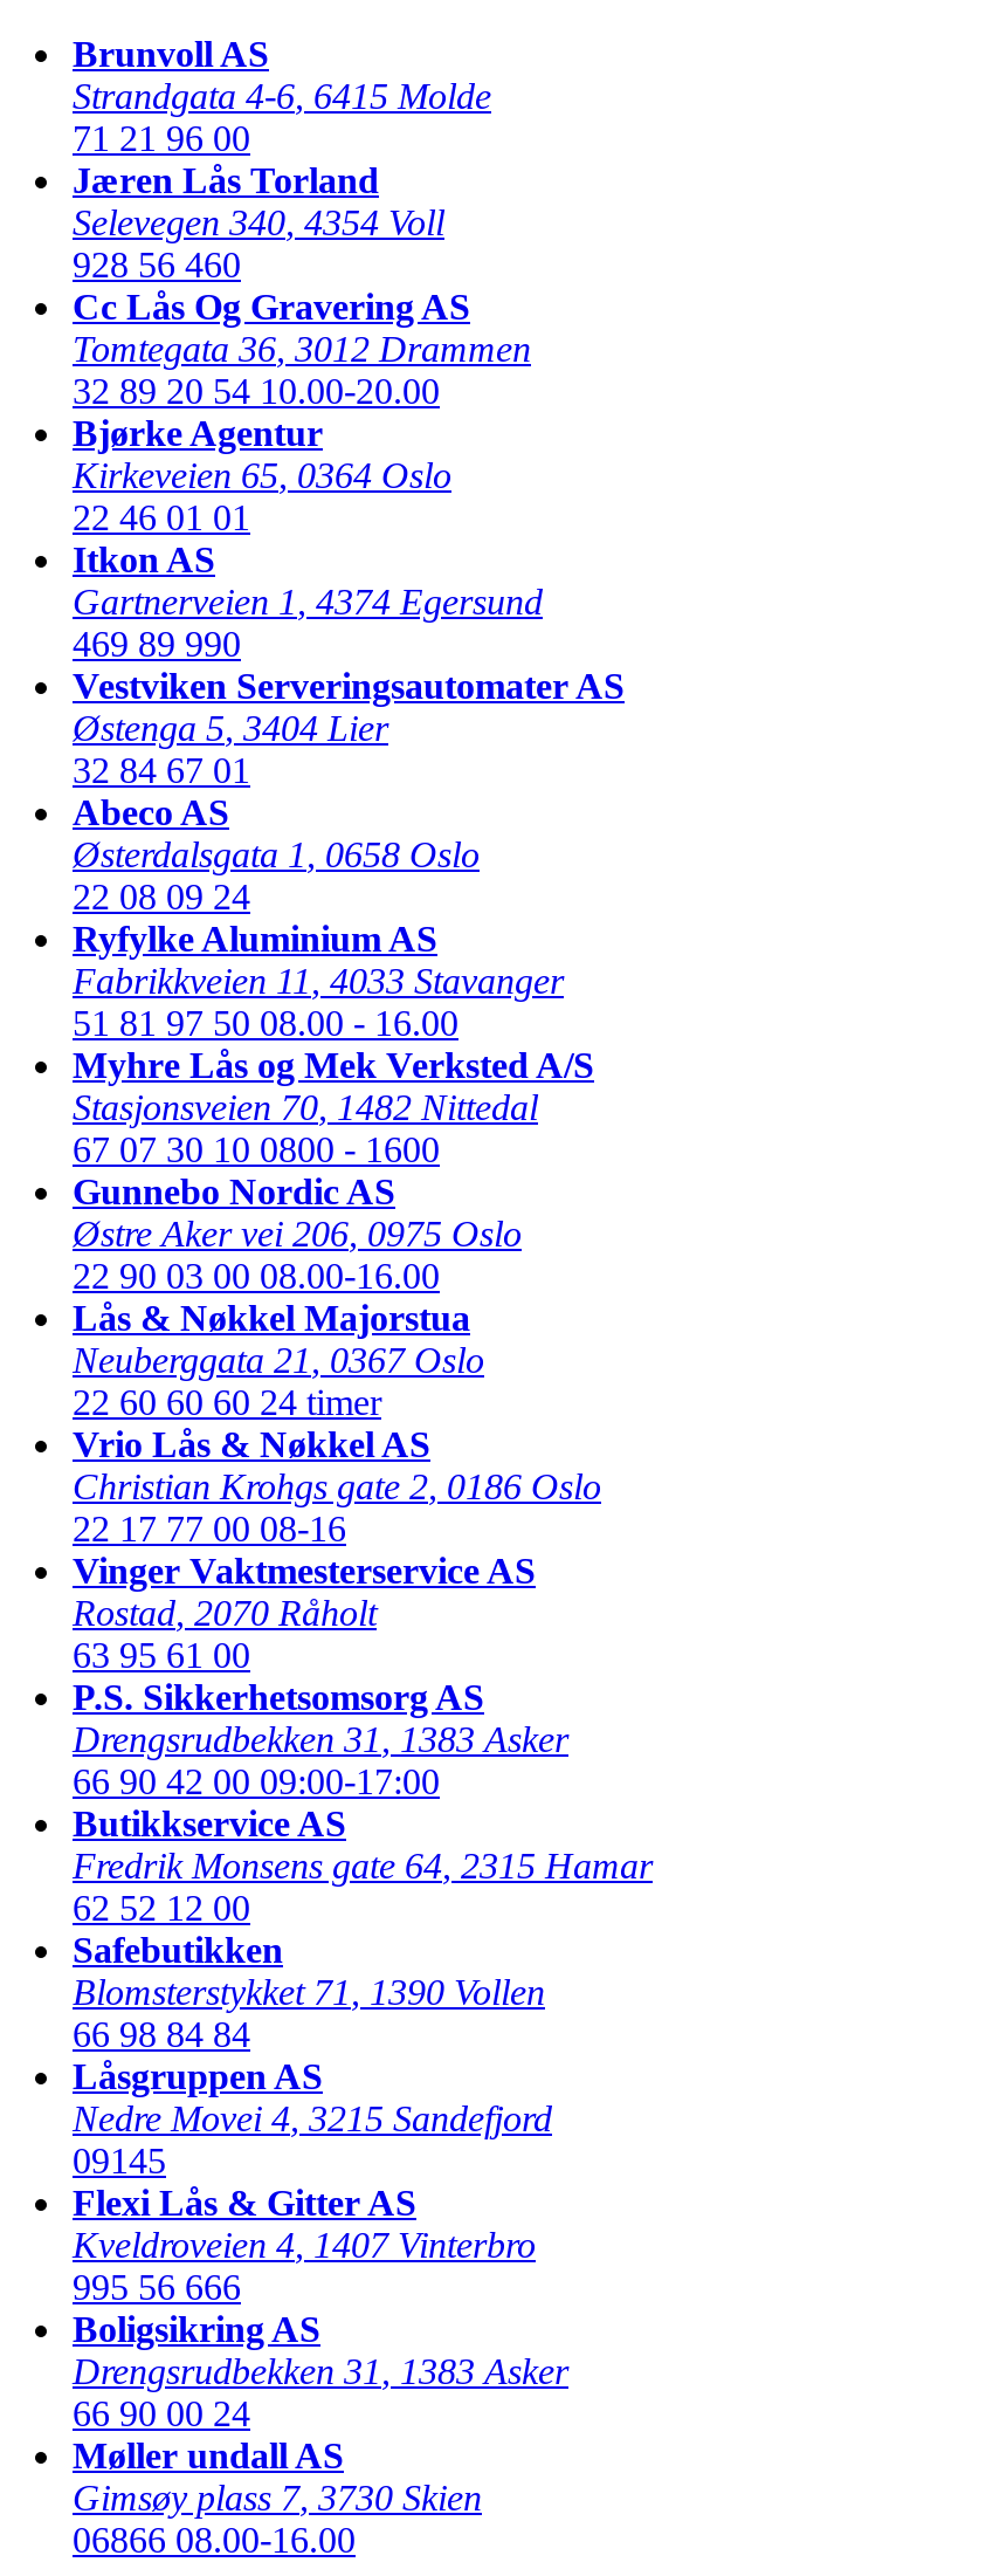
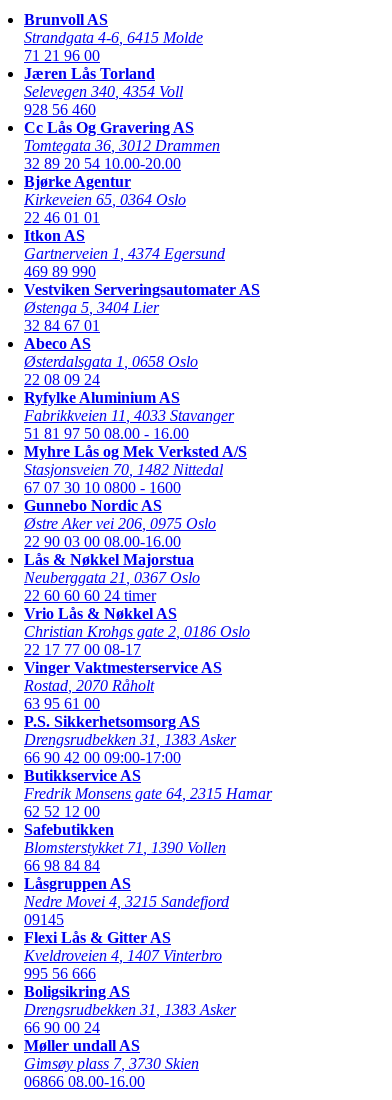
- 22 17 77 00 08-16
+ 22 17 77 00 08-17
